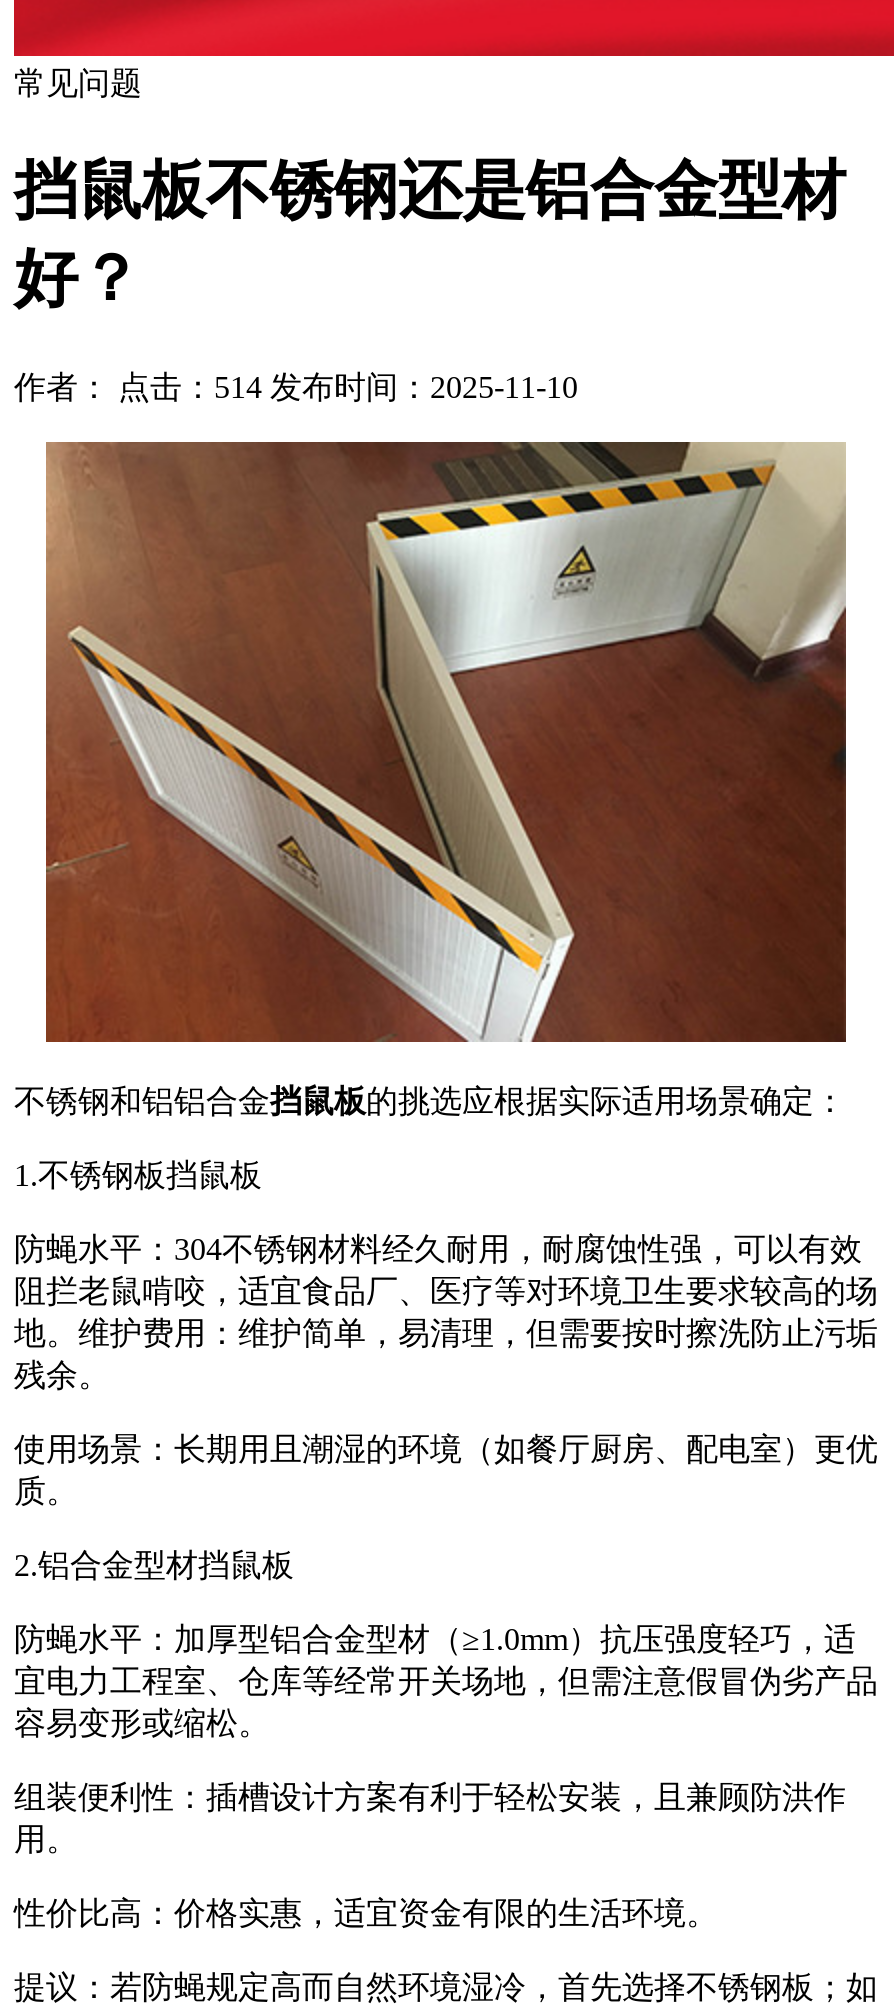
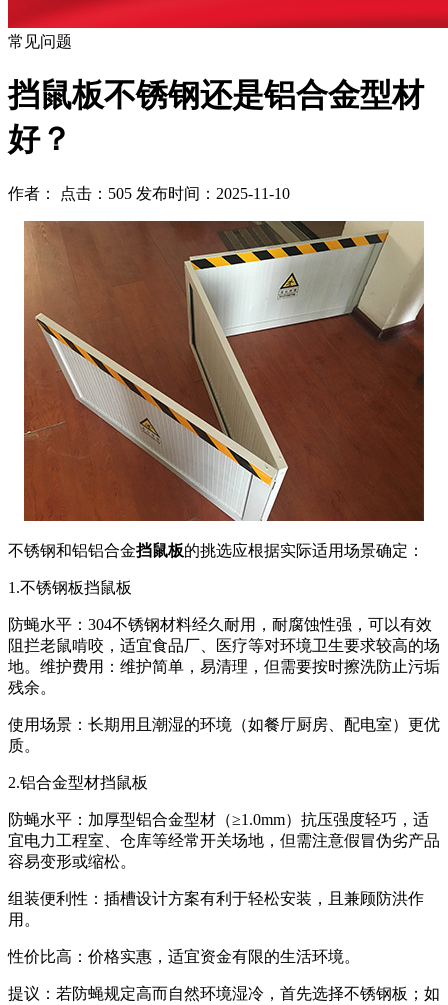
- 作者： 点击：514 发布时间：2025-11-10
+ 作者： 点击：505 发布时间：2025-11-10
